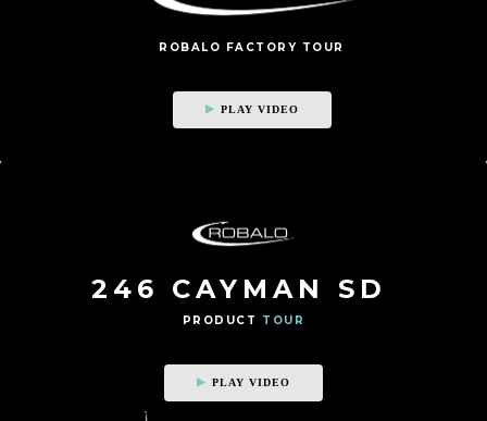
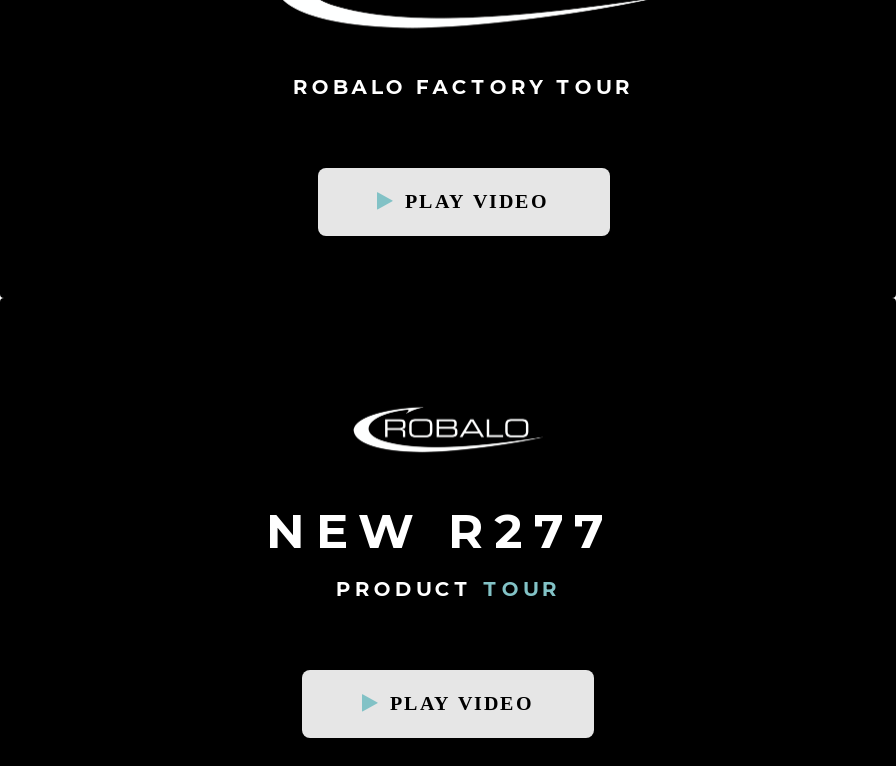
- 246 CAYMAN SD
+ NEW R277
